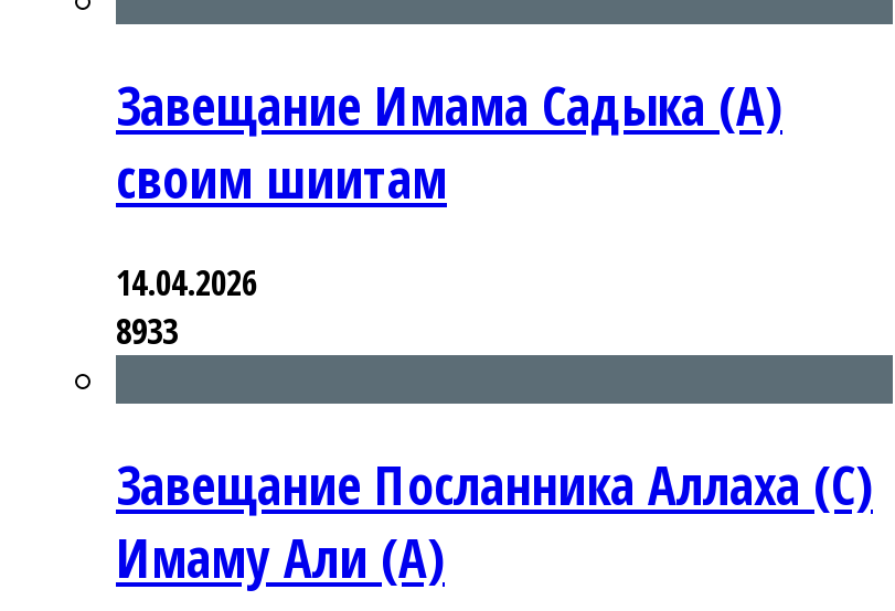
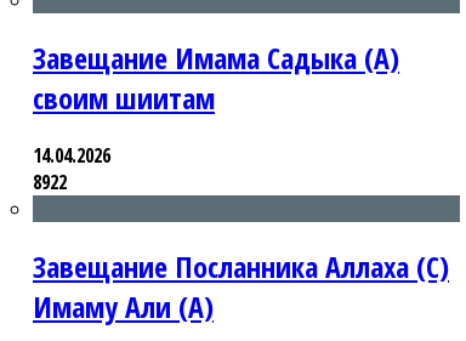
- 8933
+ 8922
